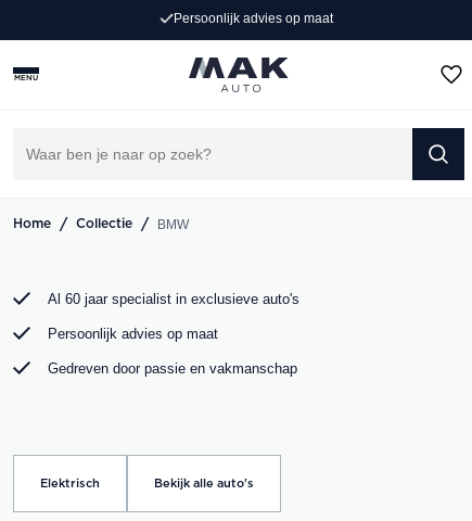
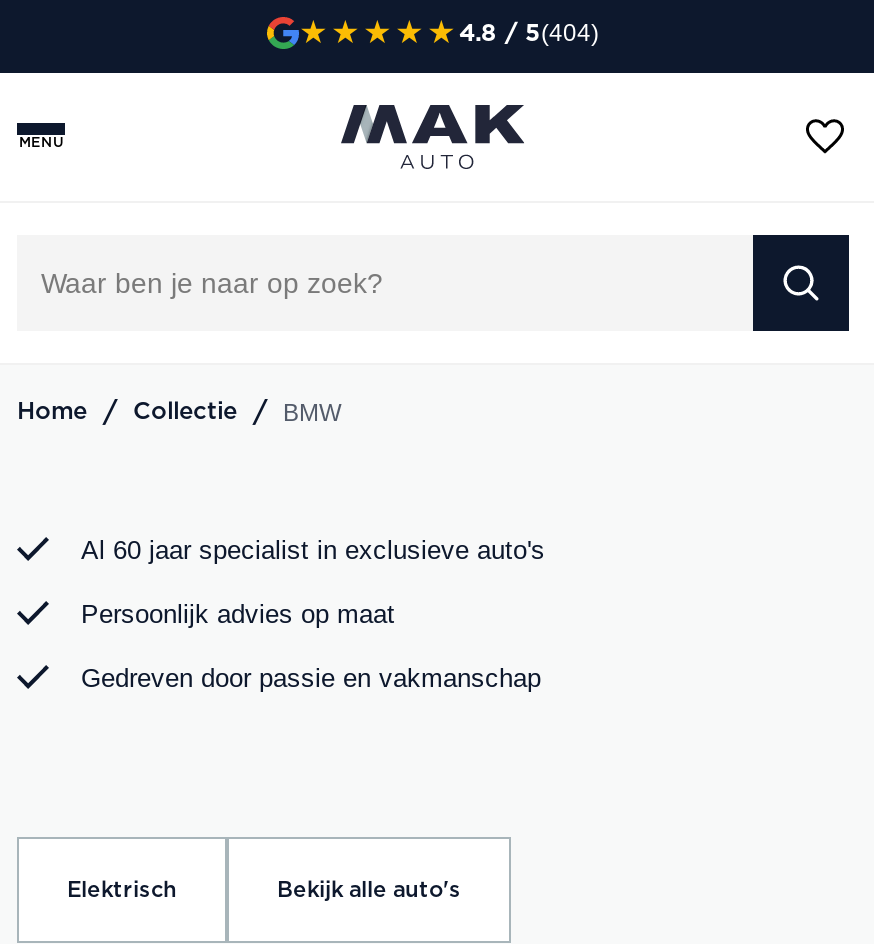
- Persoonlijk advies op maat
+ 4.8 / 5(404)
